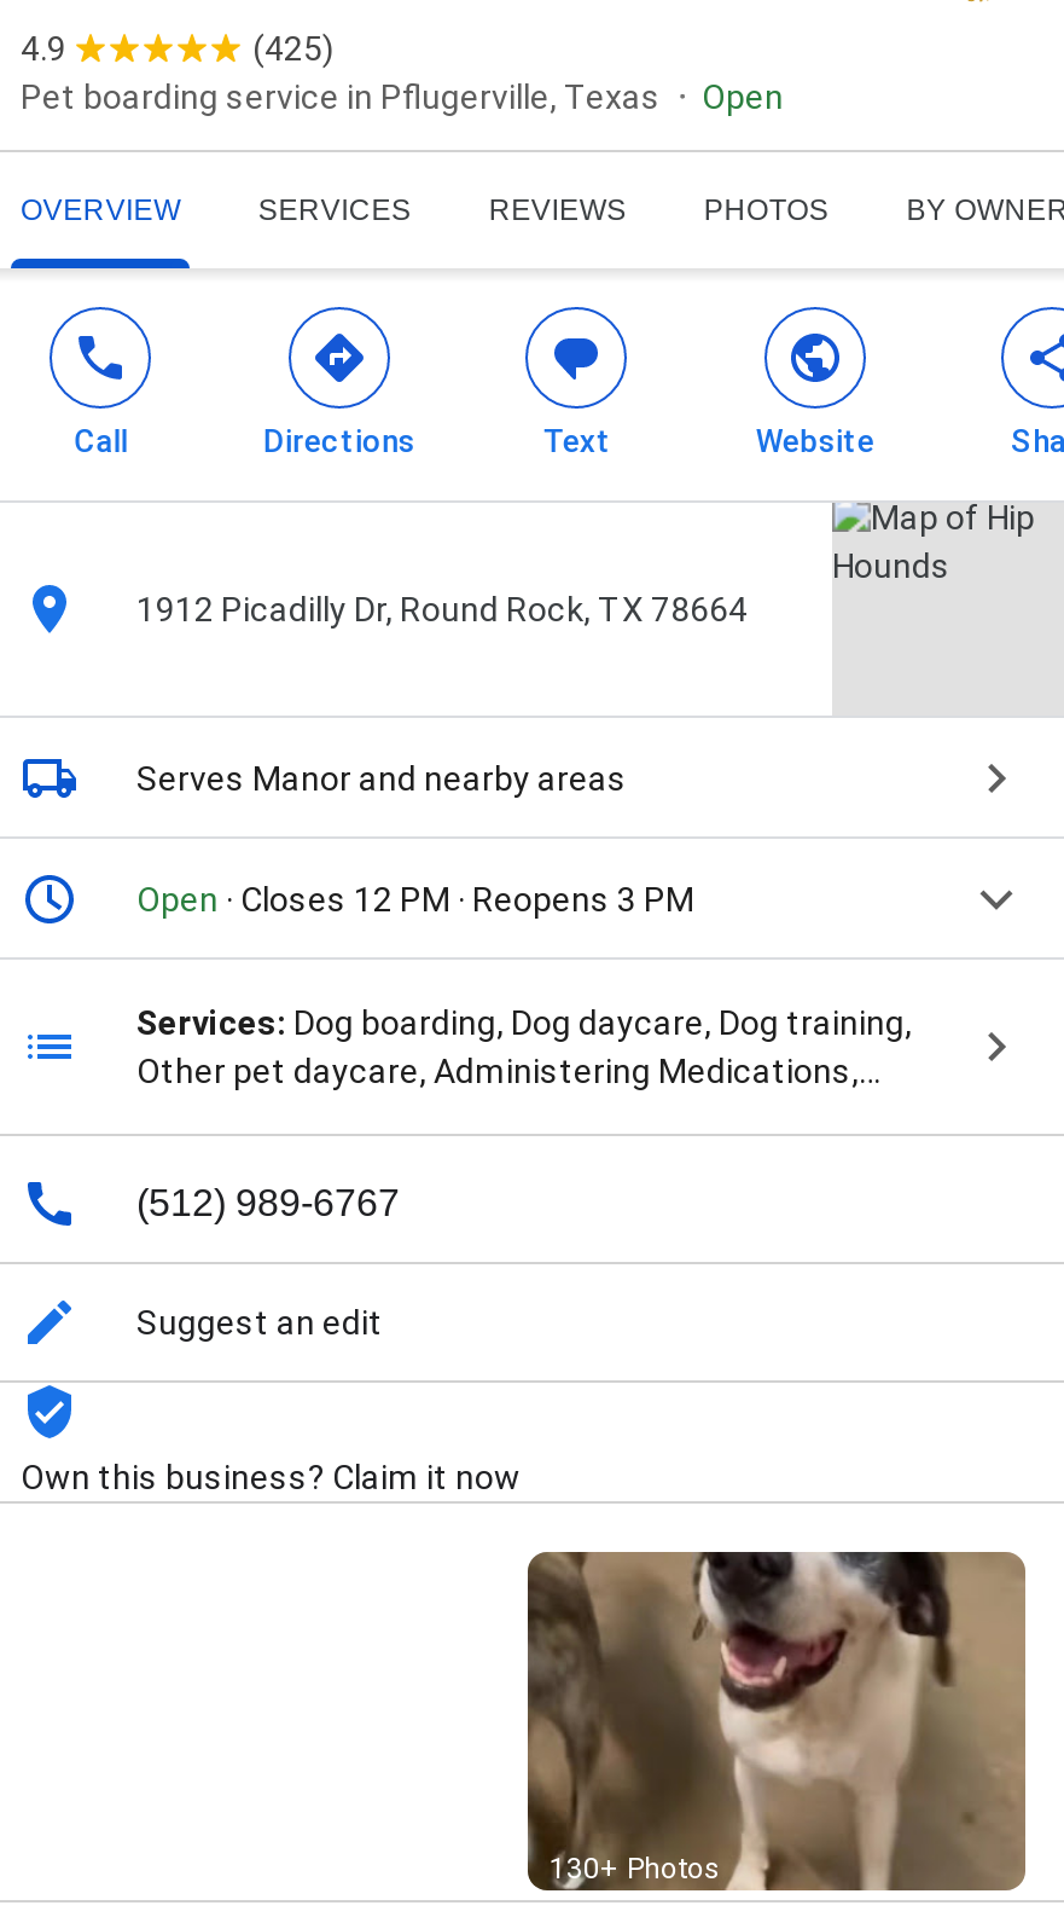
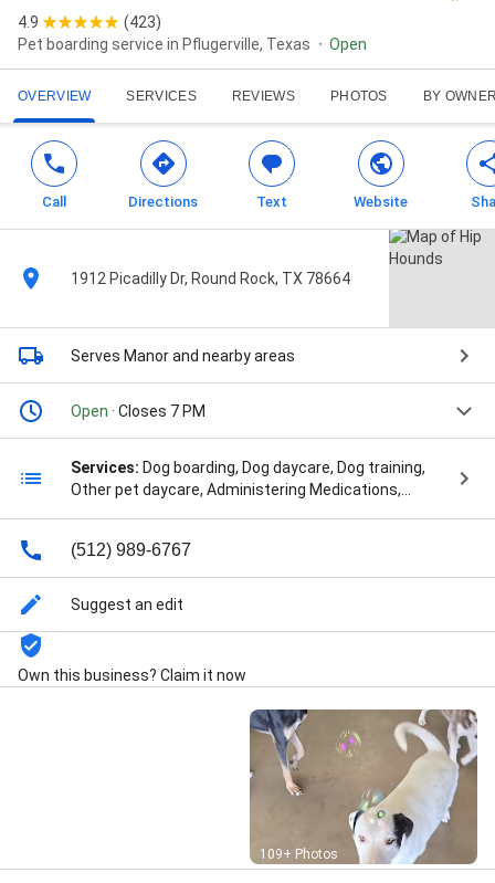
- (425)
+ (423)

- Open · Closes 12 PM · Reopens 3 PM
+ Open · Closes 7 PM

- [image]
- 130+ Photos
+ [image]
+ 109+ Photos
